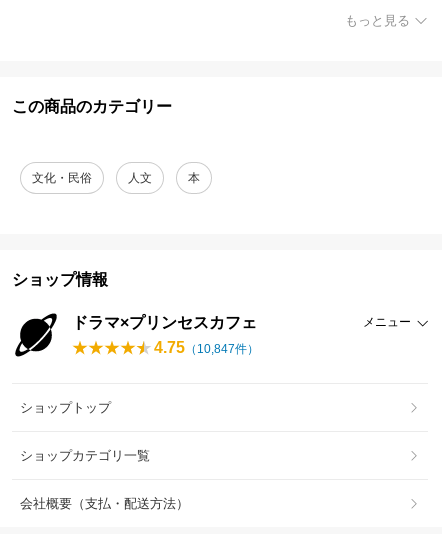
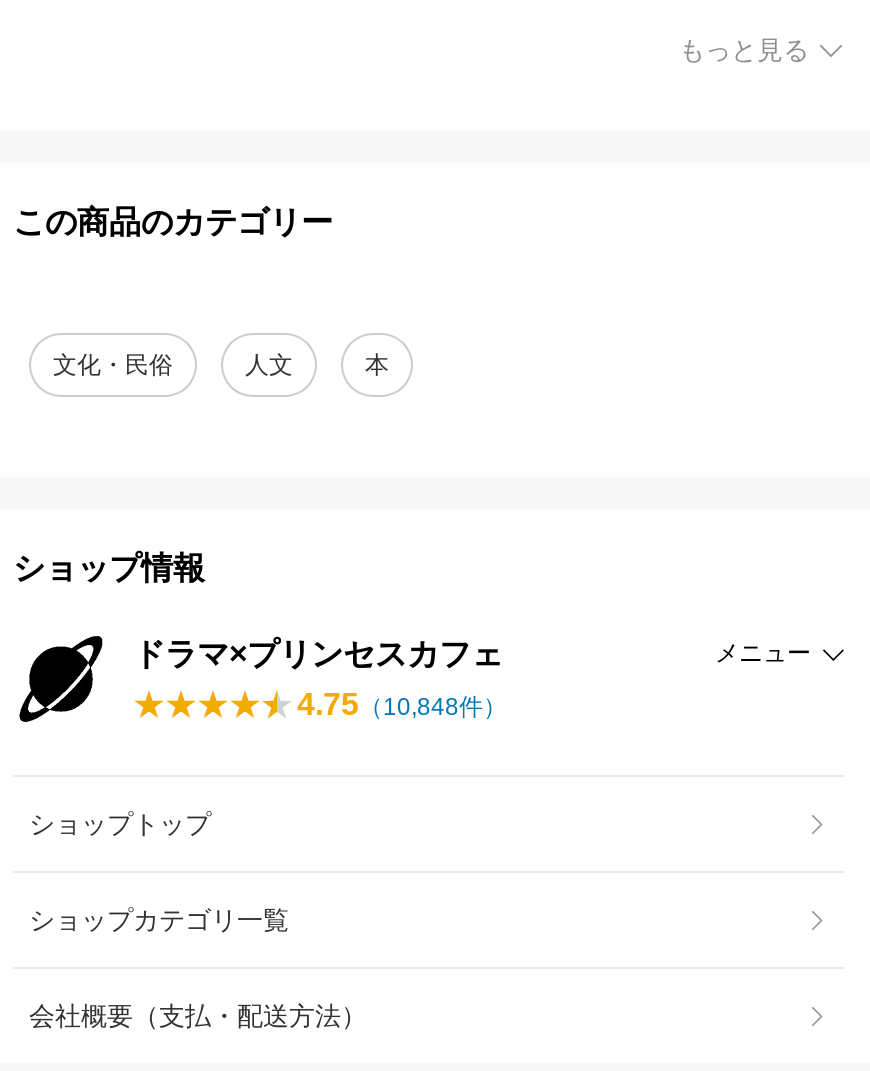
- 4.75（10,847件）
+ 4.75（10,848件）
